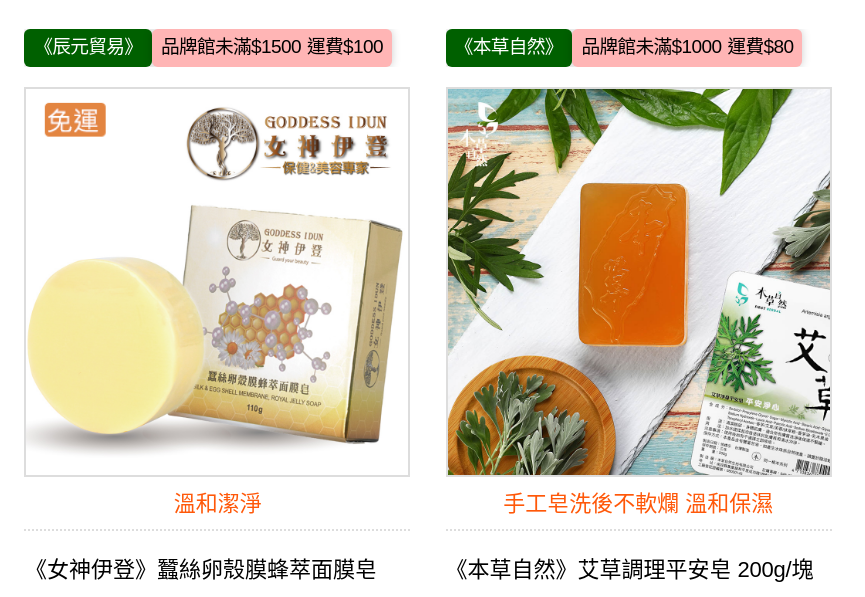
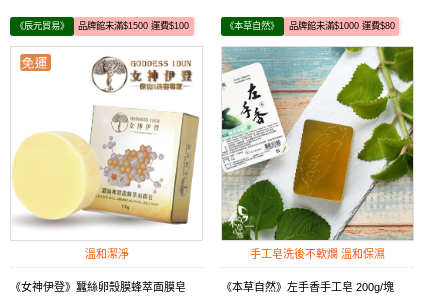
- [image]
+ [image]

- 《本草自然》艾草調理平安皂 200g/塊
+ 《本草自然》左手香手工皂 200g/塊
